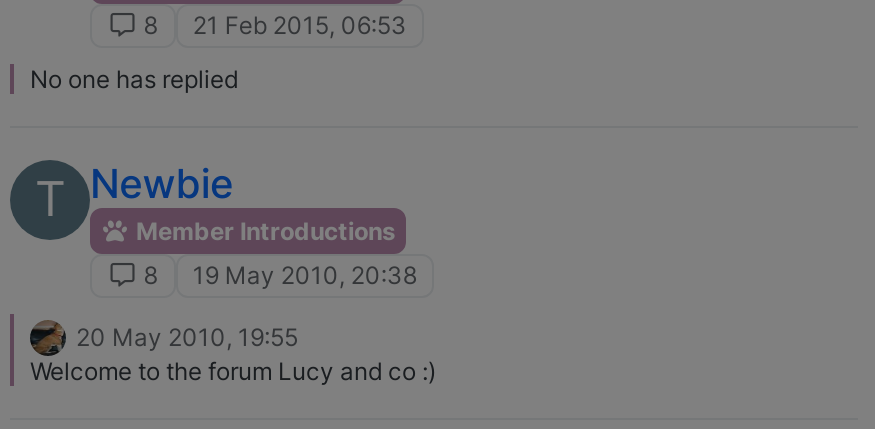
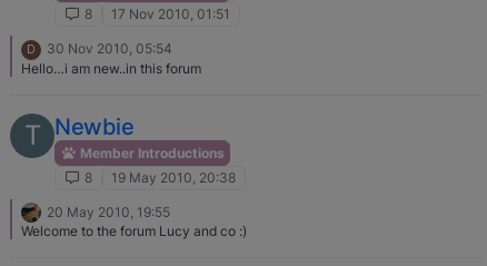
- 8 21 Feb 2015, 06:53
+ 8 17 Nov 2010, 01:51

- No one has replied
+ D
+ 30 Nov 2010, 05:54
+ Hello…i am new..in this forum
